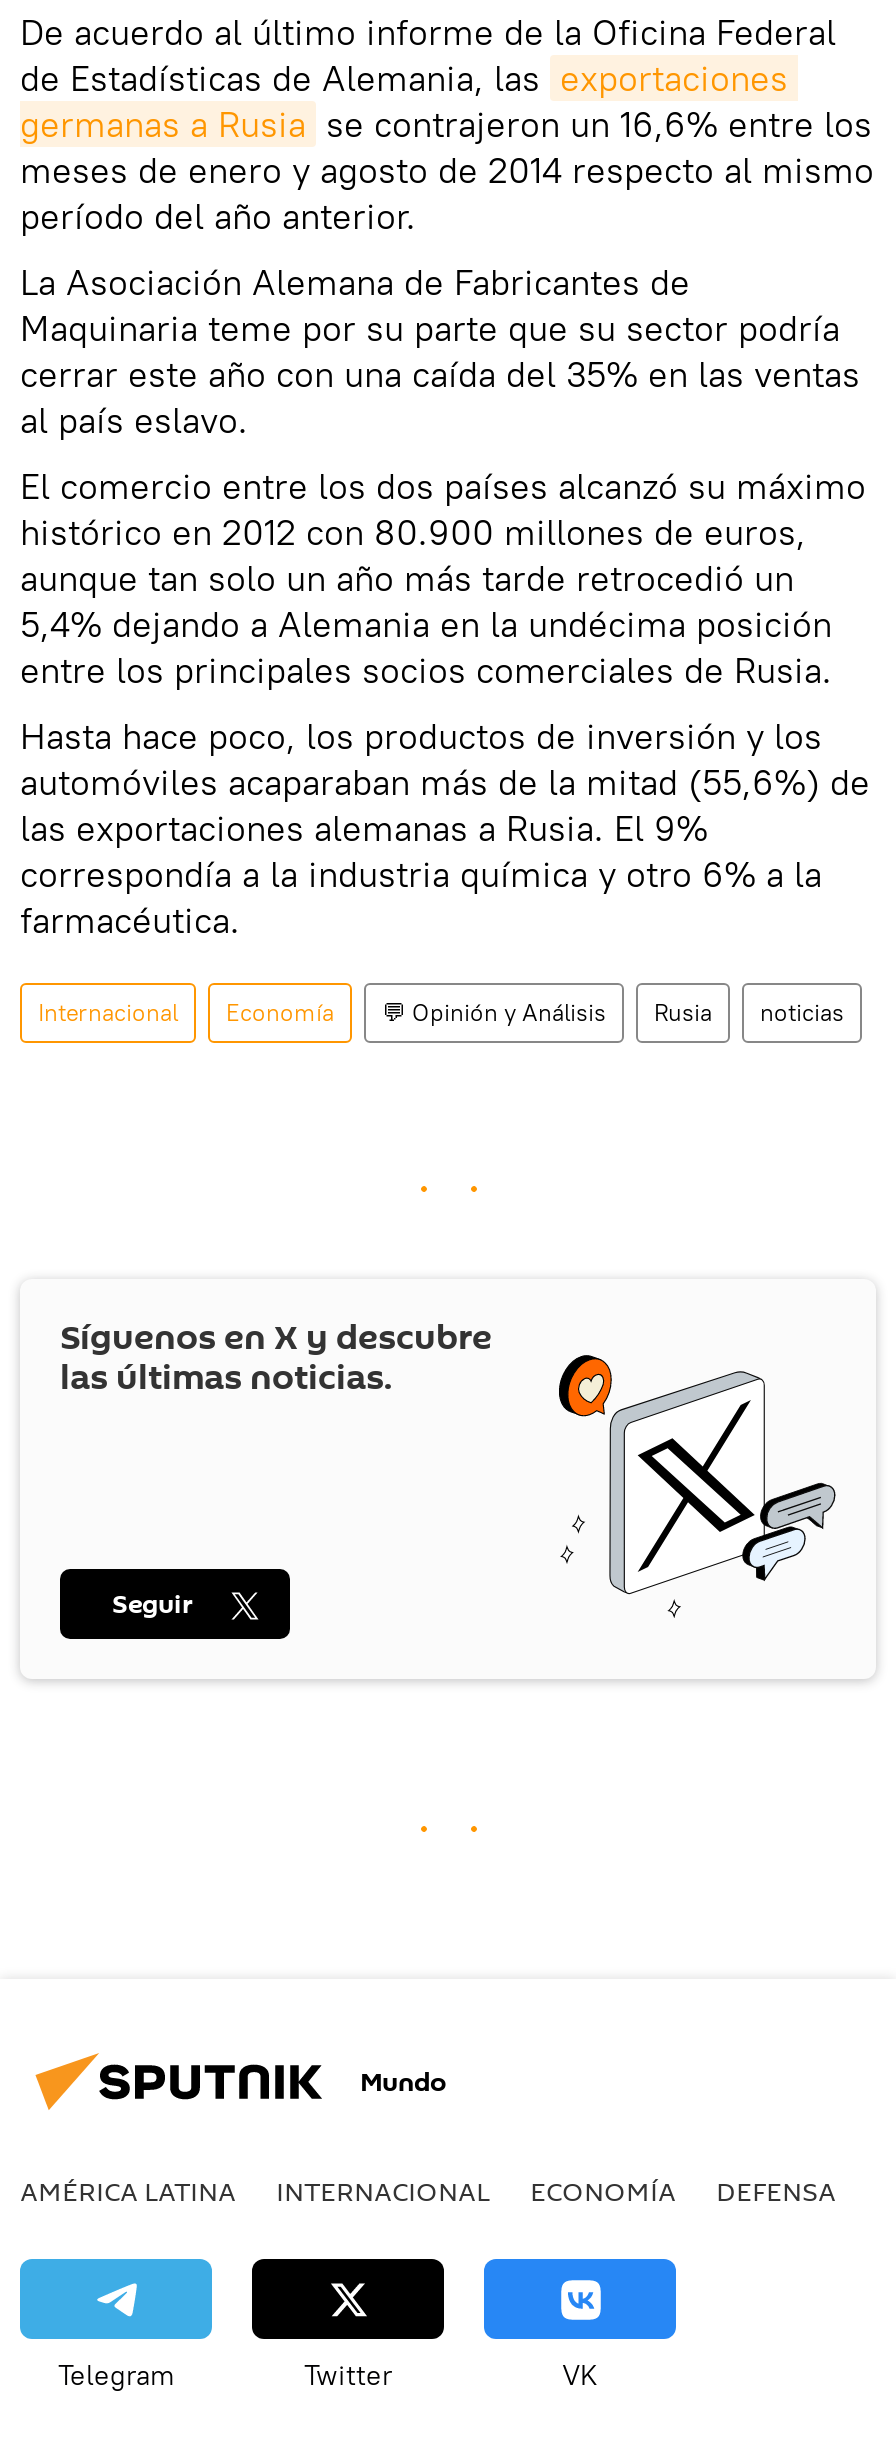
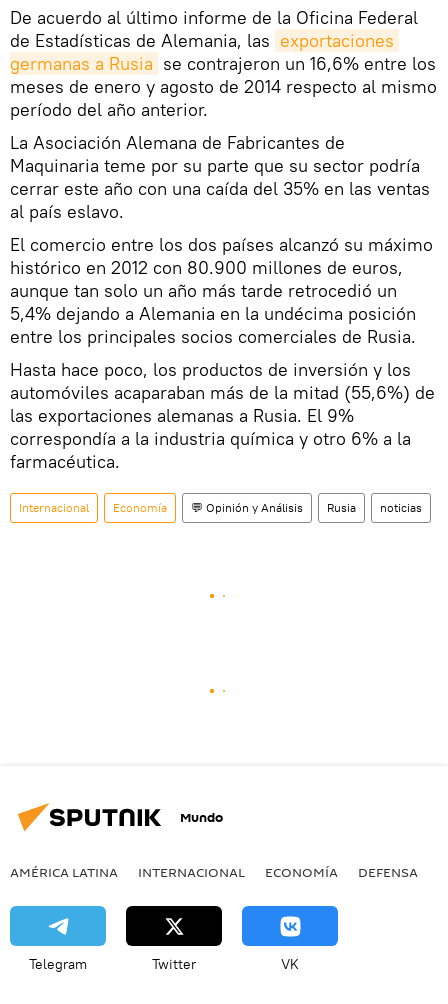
- [image]
- Síguenos en X y descubre
- las últimas noticias.

- Seguir
